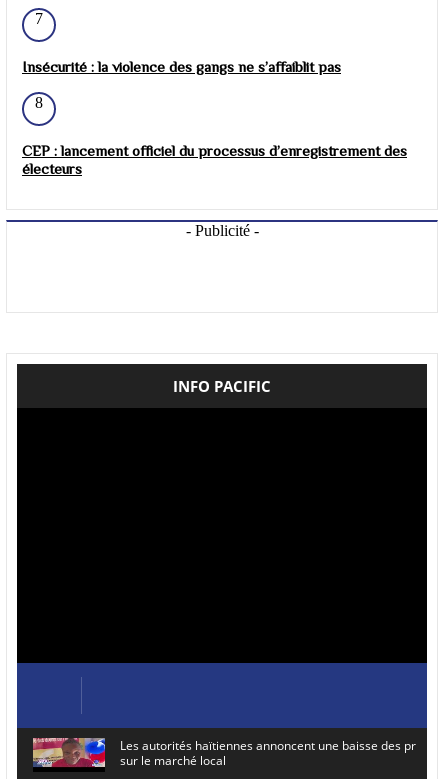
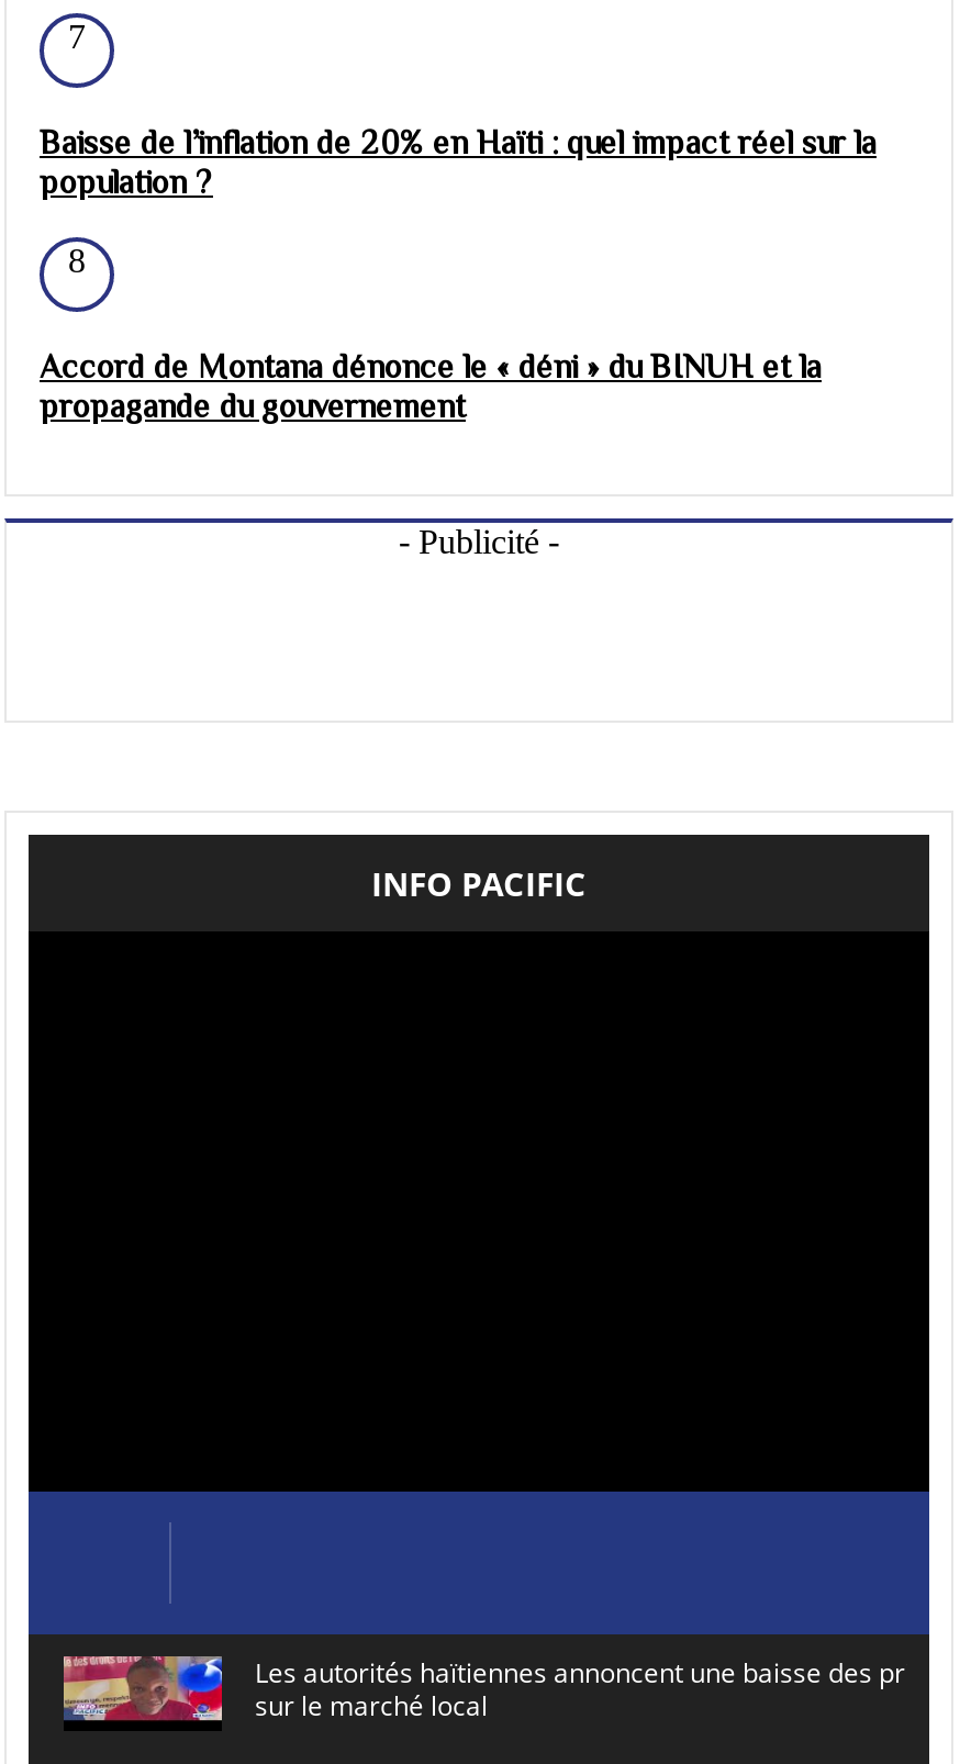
- Insécurité : la violence des gangs ne s’affaiblit pas
+ Baisse de l’inflation de 20% en Haïti : quel impact réel sur la
+ population ?

- CEP : lancement officiel du processus d’enregistrement des
- électeurs
+ Accord de Montana dénonce le « déni » du BINUH et la
+ propagande du gouvernement
